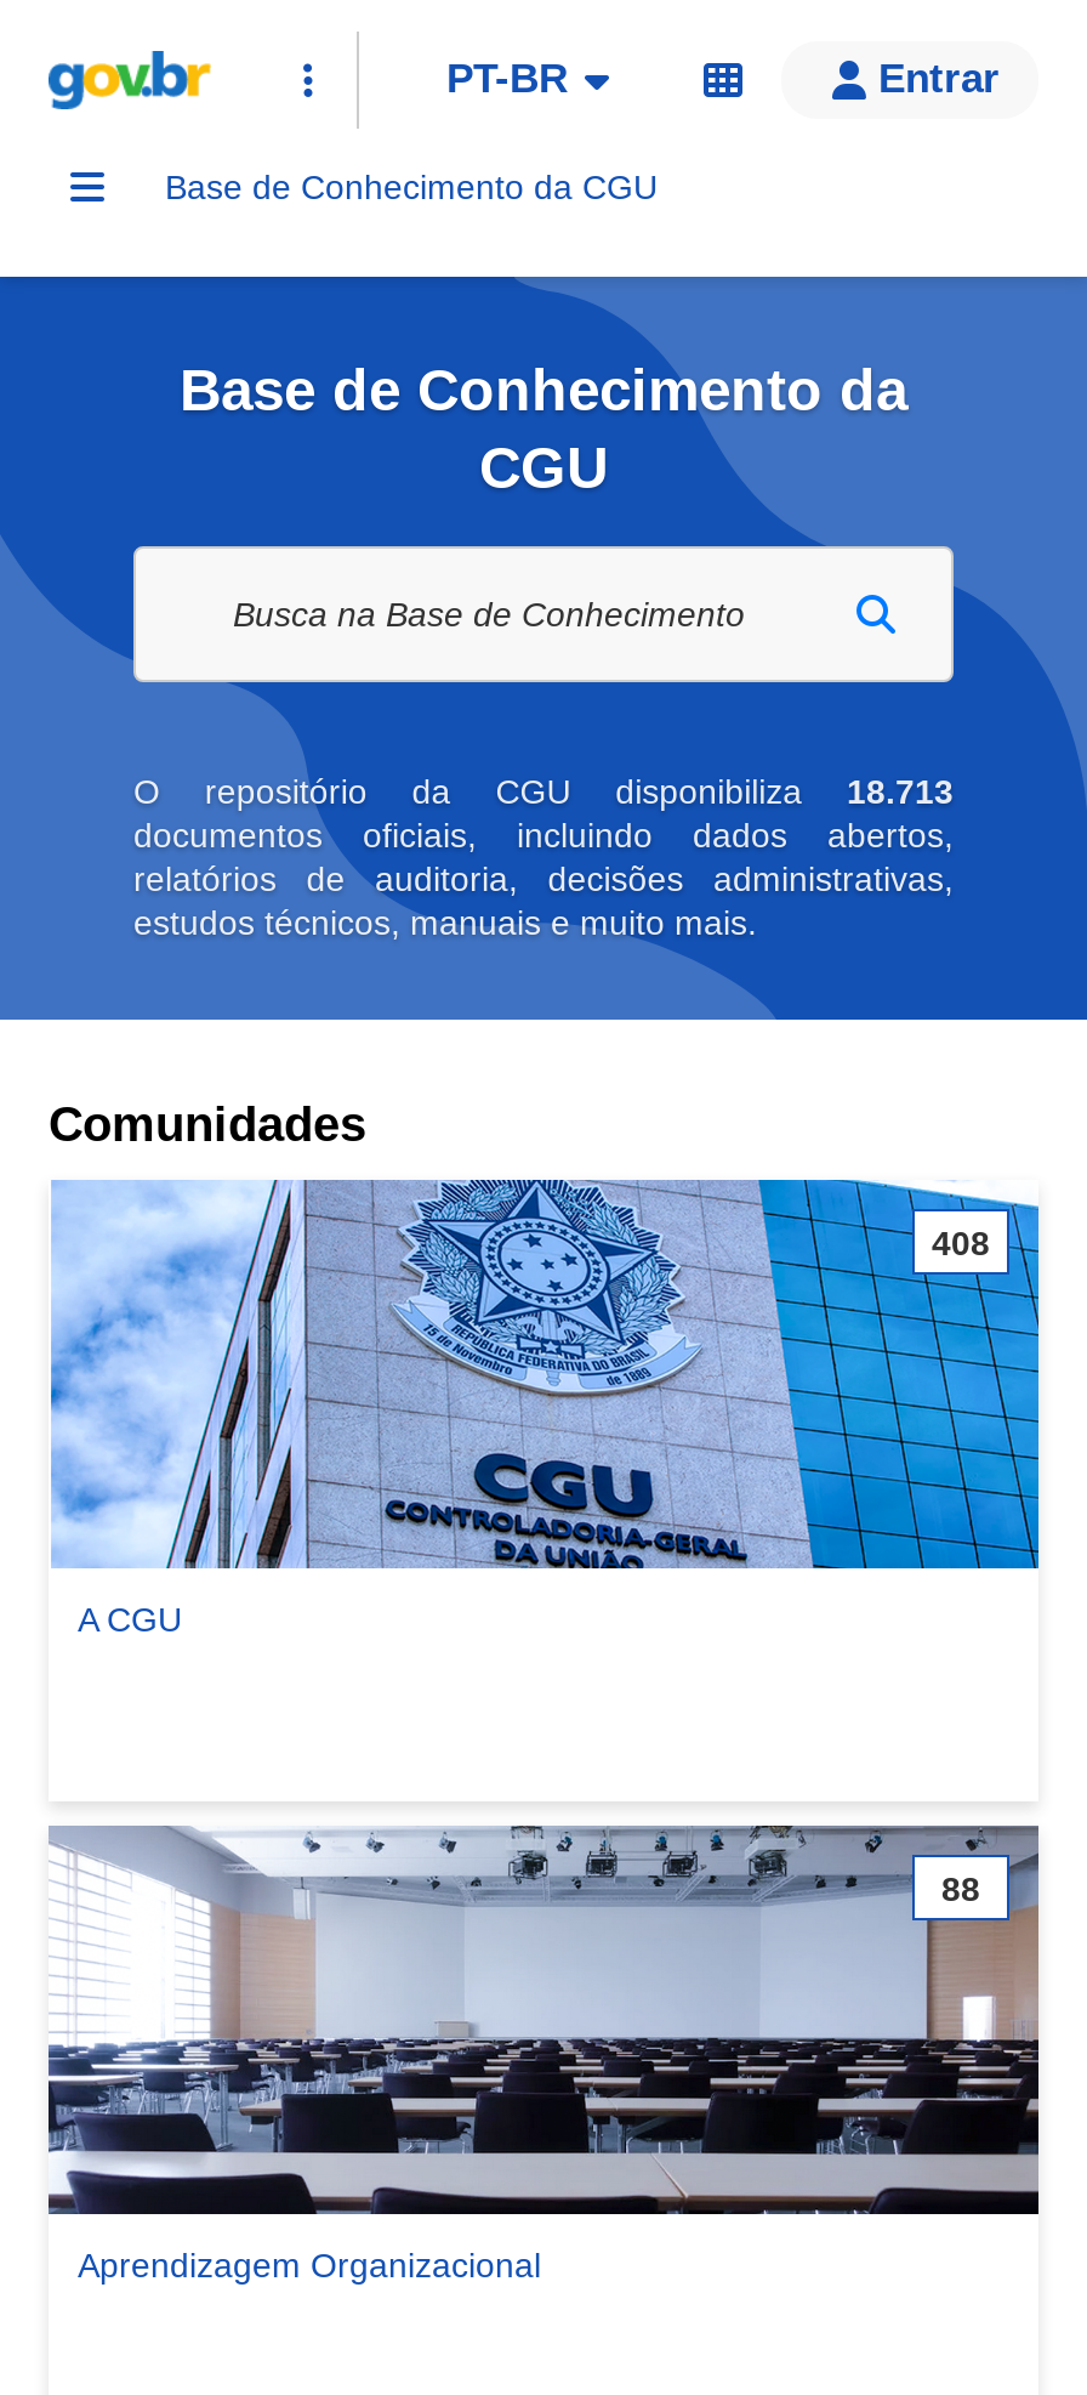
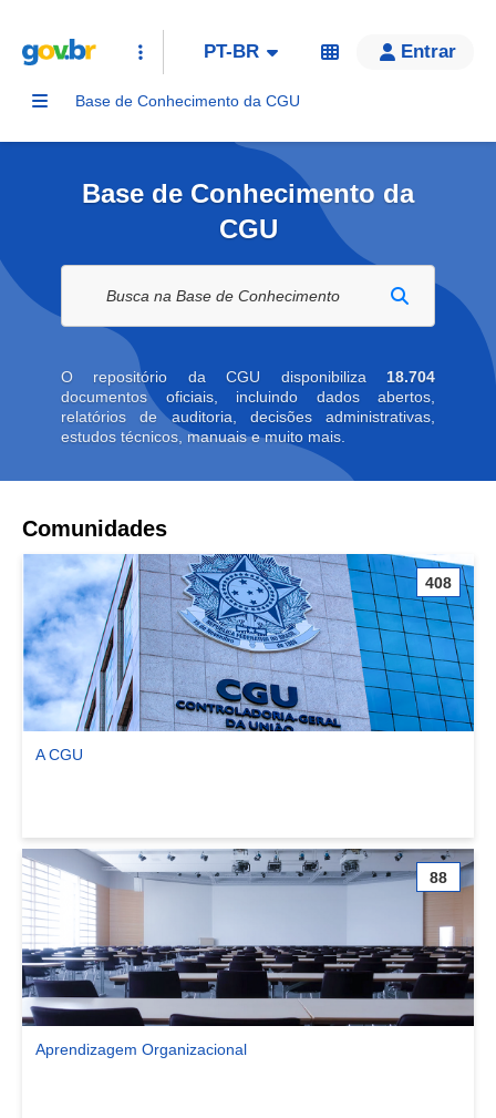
- O repositório da CGU disponibiliza 18.713
+ O repositório da CGU disponibiliza 18.704
